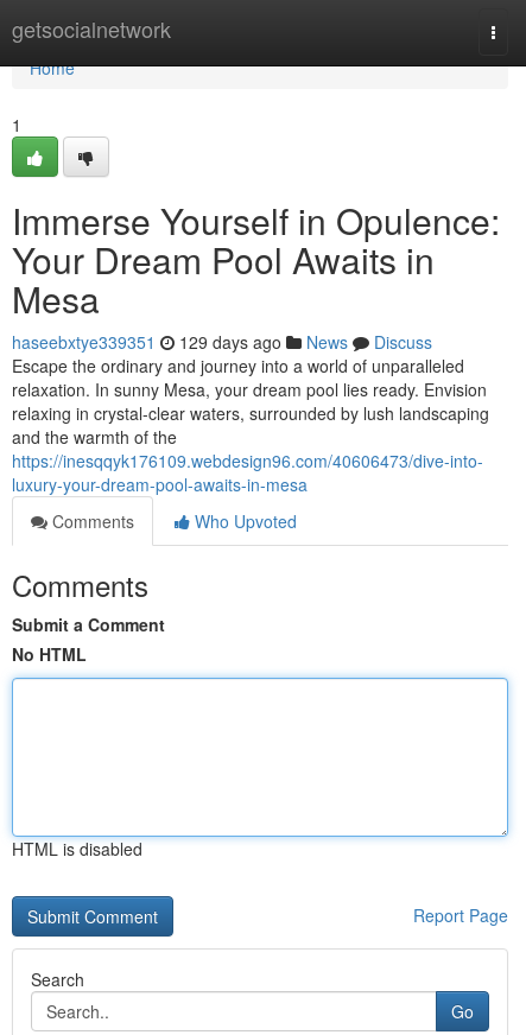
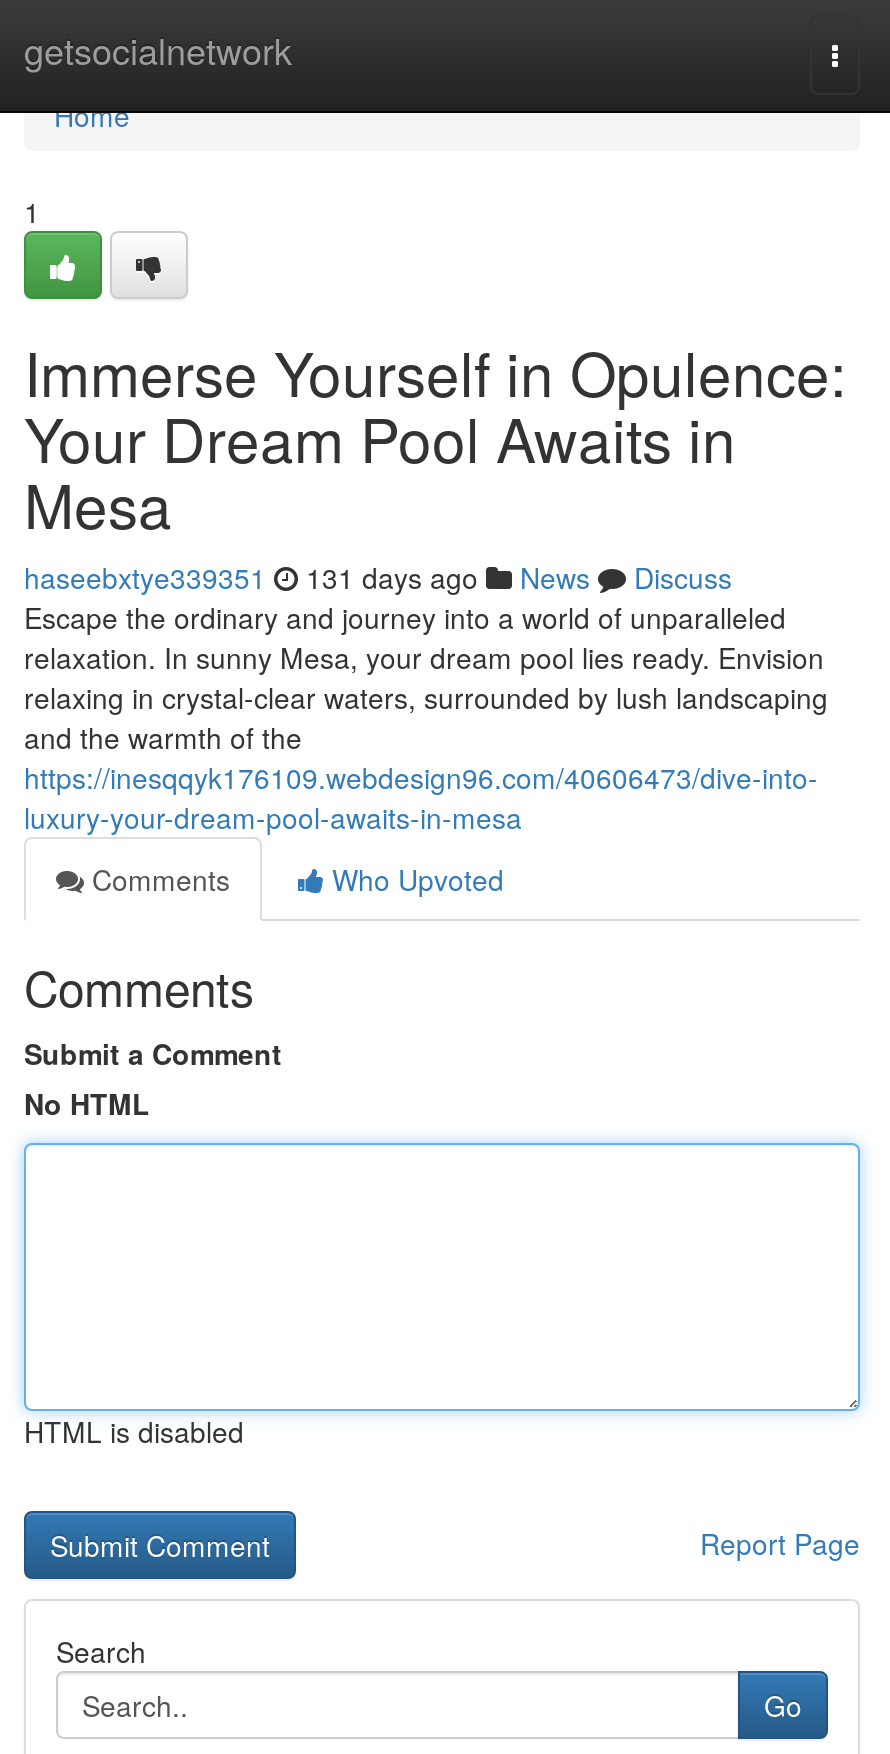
- haseebxtye339351 129 days ago News Discuss
+ haseebxtye339351 131 days ago News Discuss
